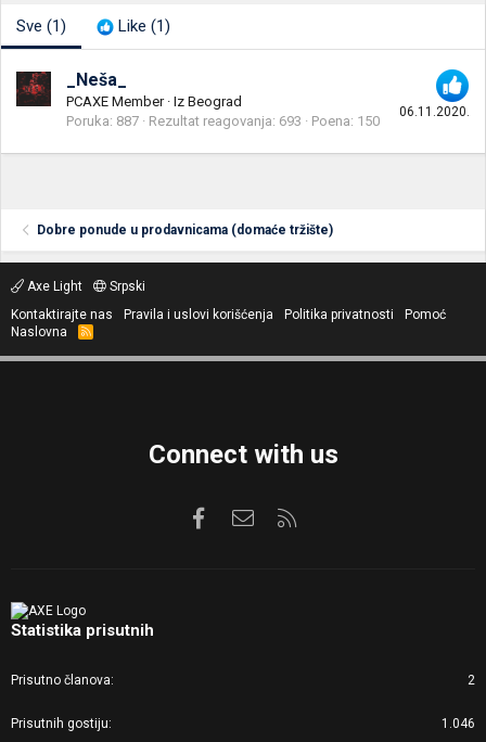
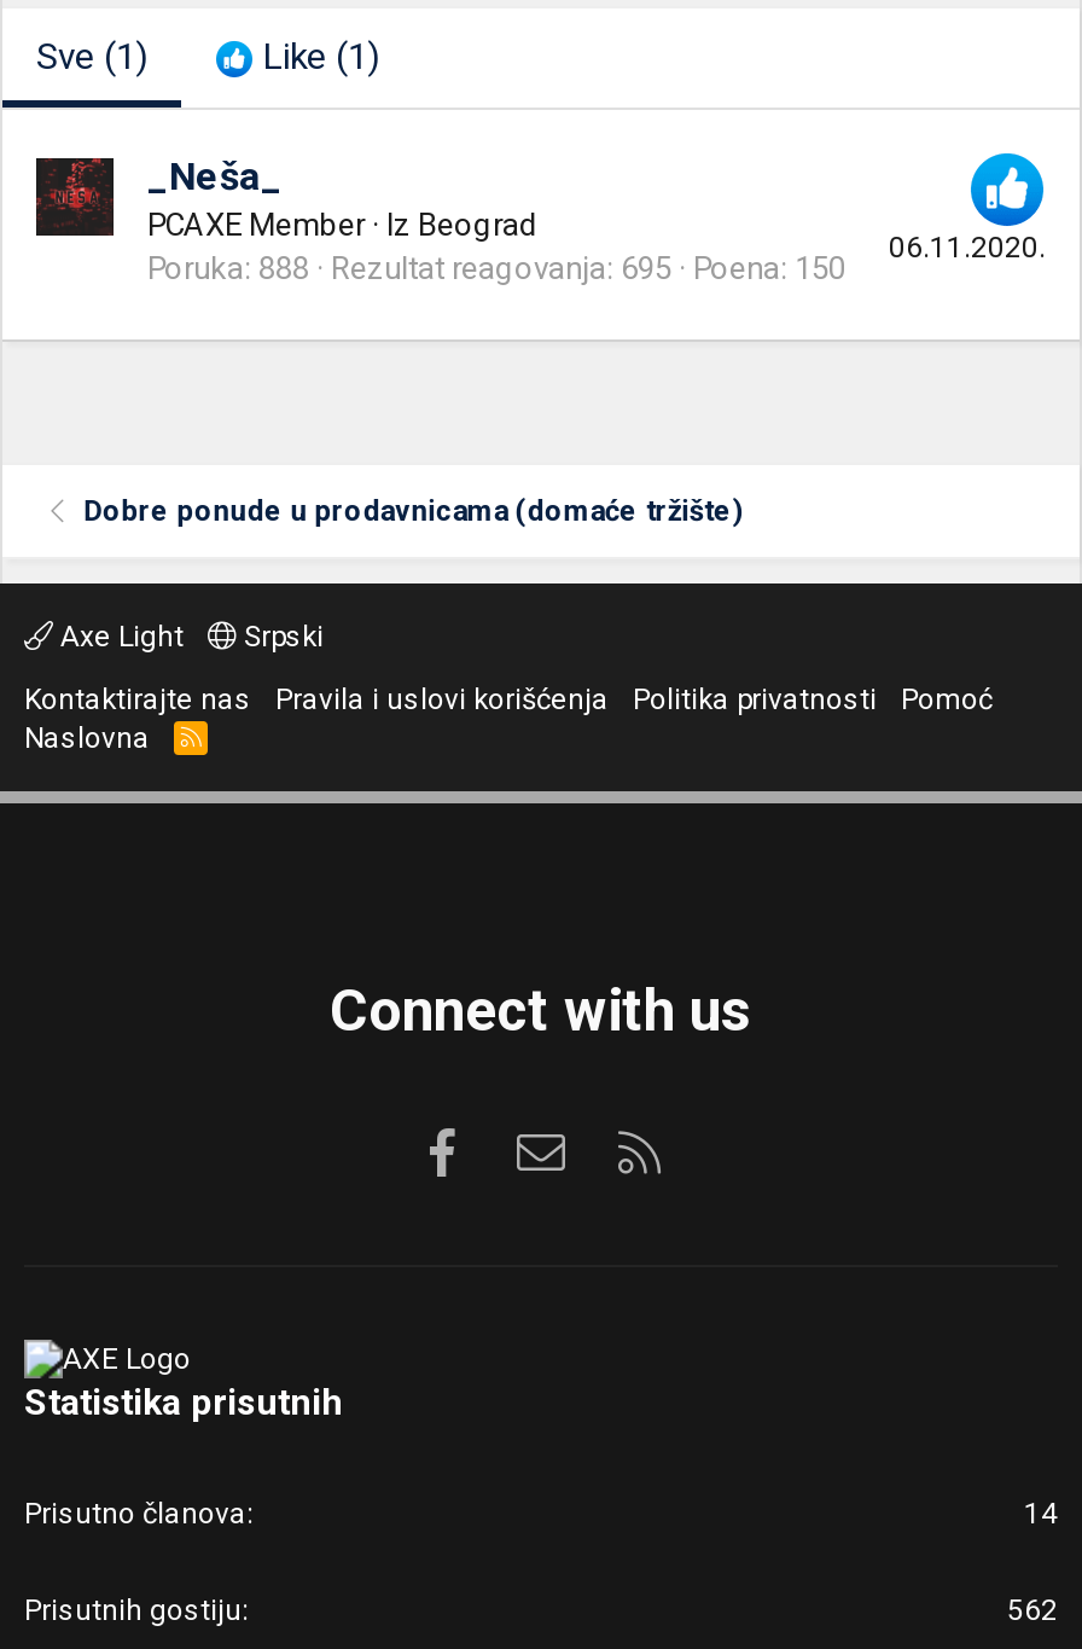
- Poruka 887 Rezultat reagovanja 693 Poena 150
+ Poruka 888 Rezultat reagovanja 695 Poena 150

- 2
+ 14

- 1.046
+ 562
